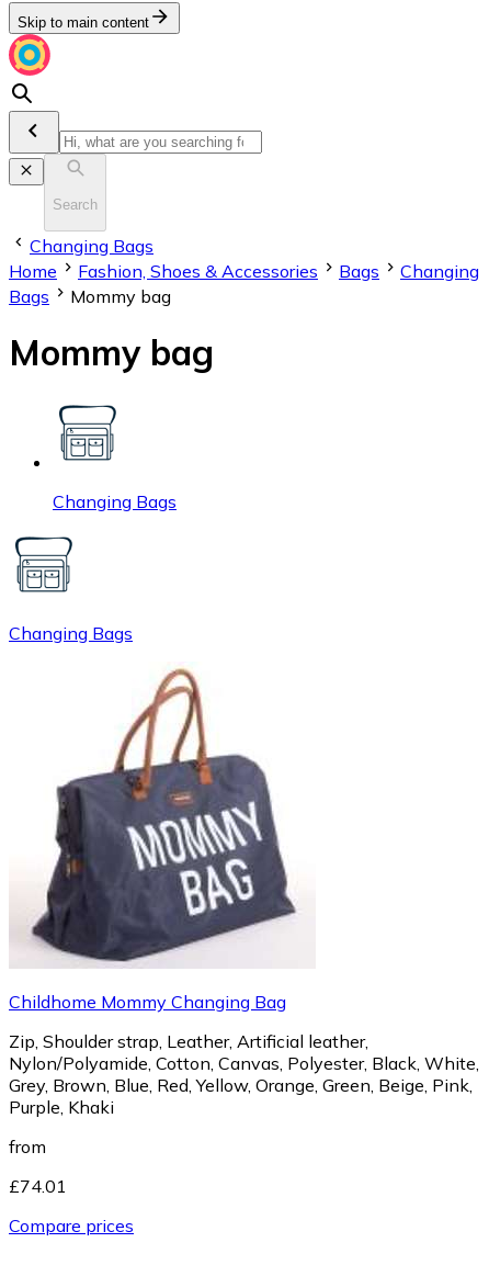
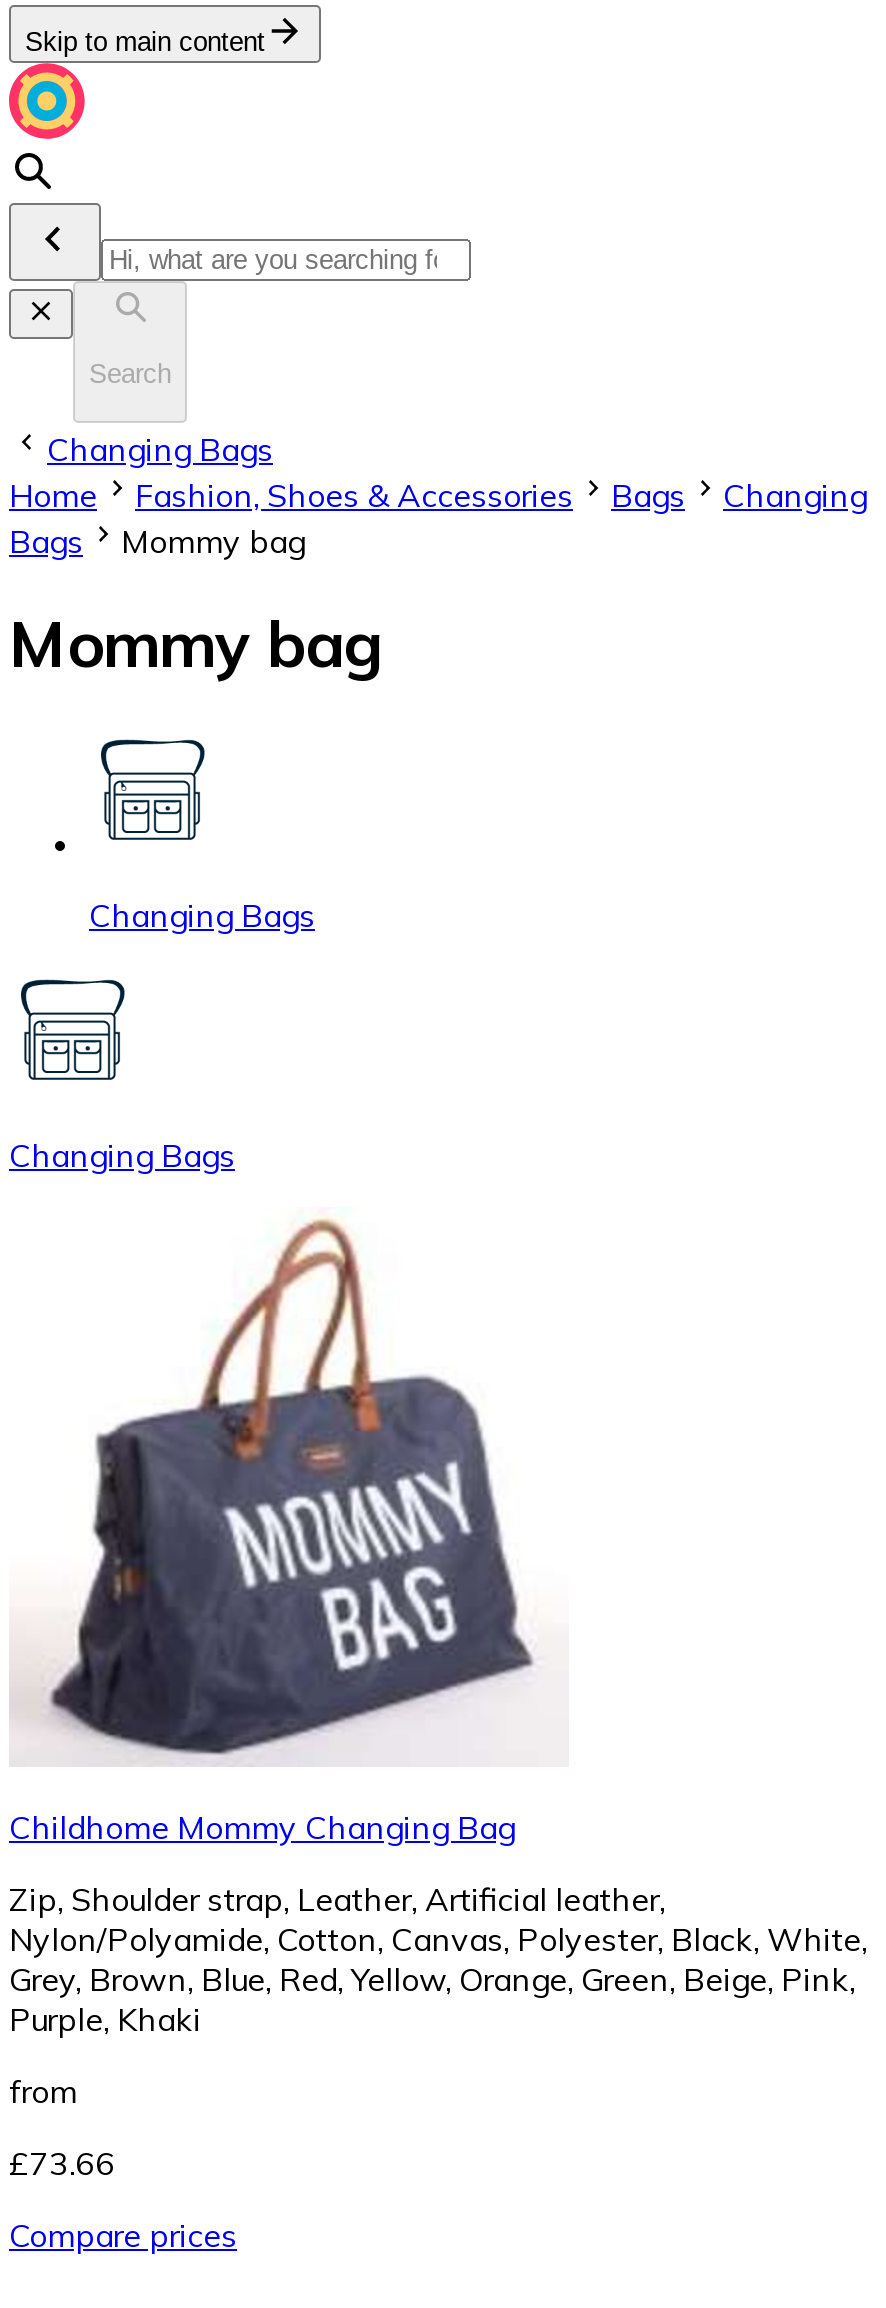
- £74.01
+ £73.66
